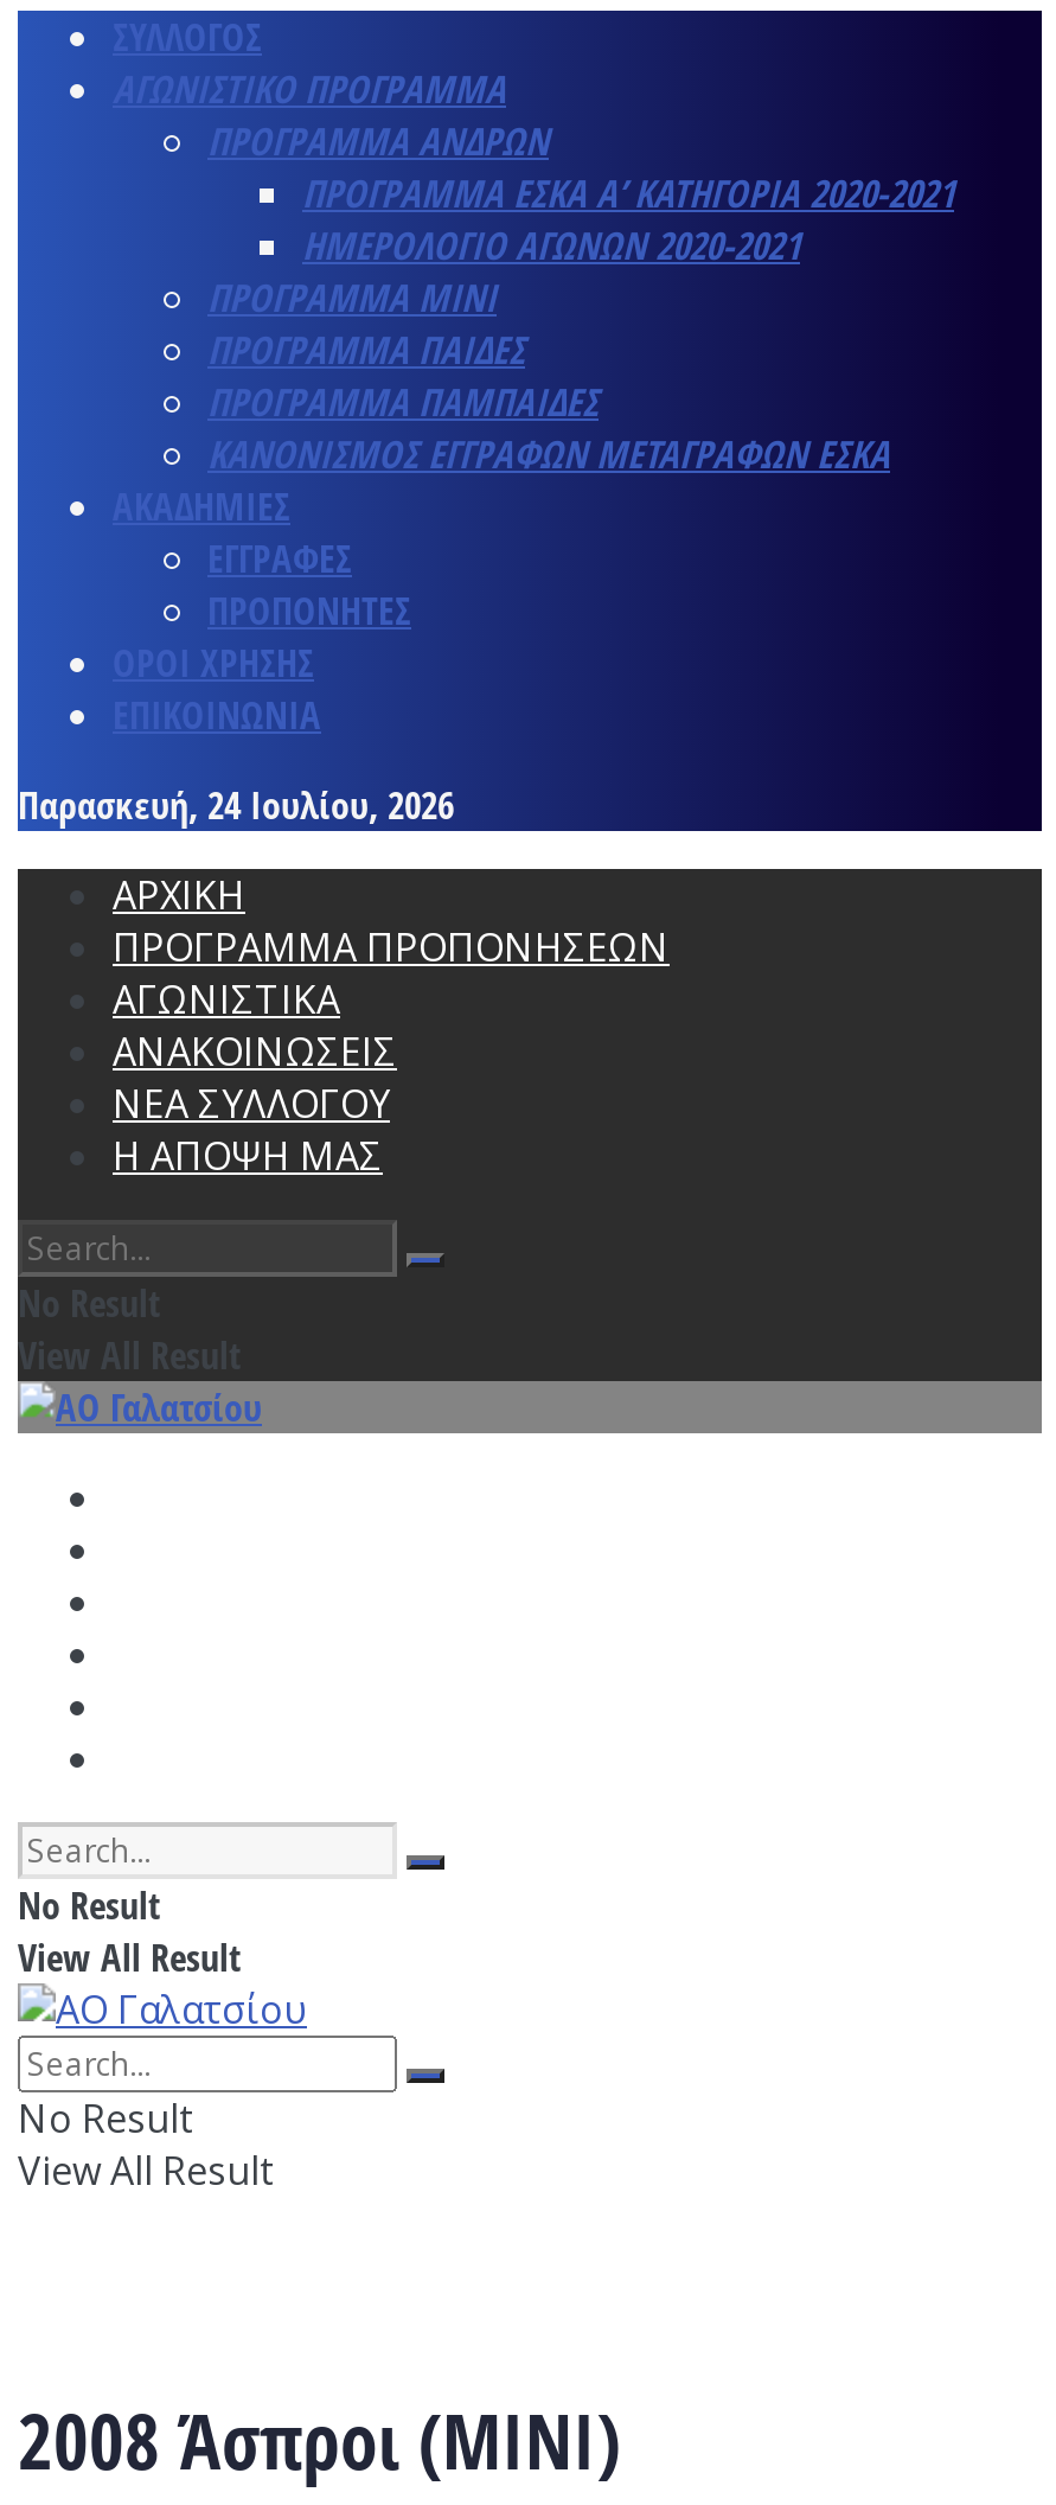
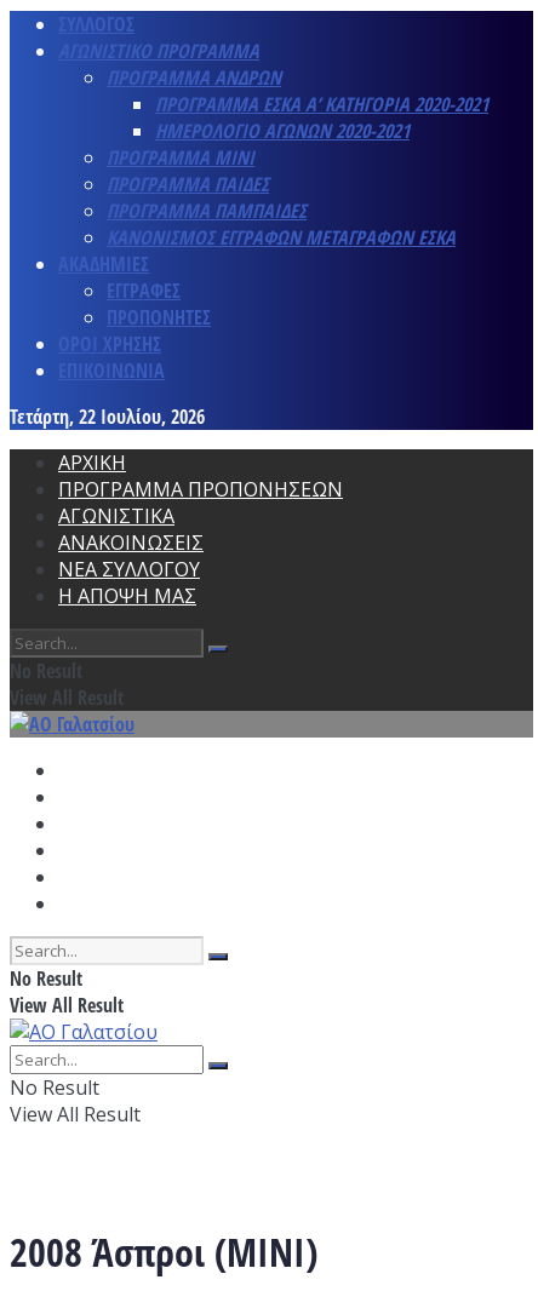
- Παρασκευή, 24 Ιουλίου, 2026
+ Τετάρτη, 22 Ιουλίου, 2026
